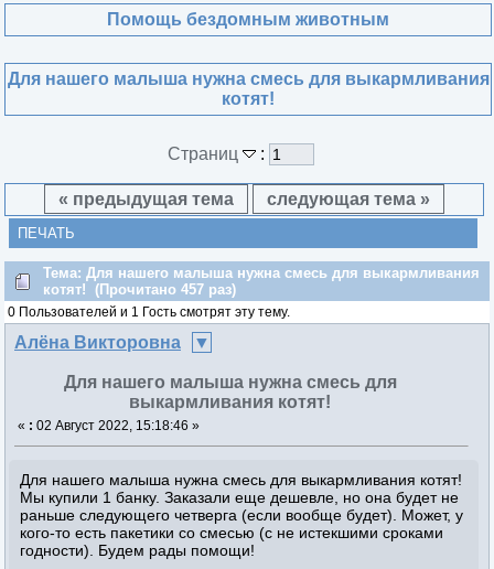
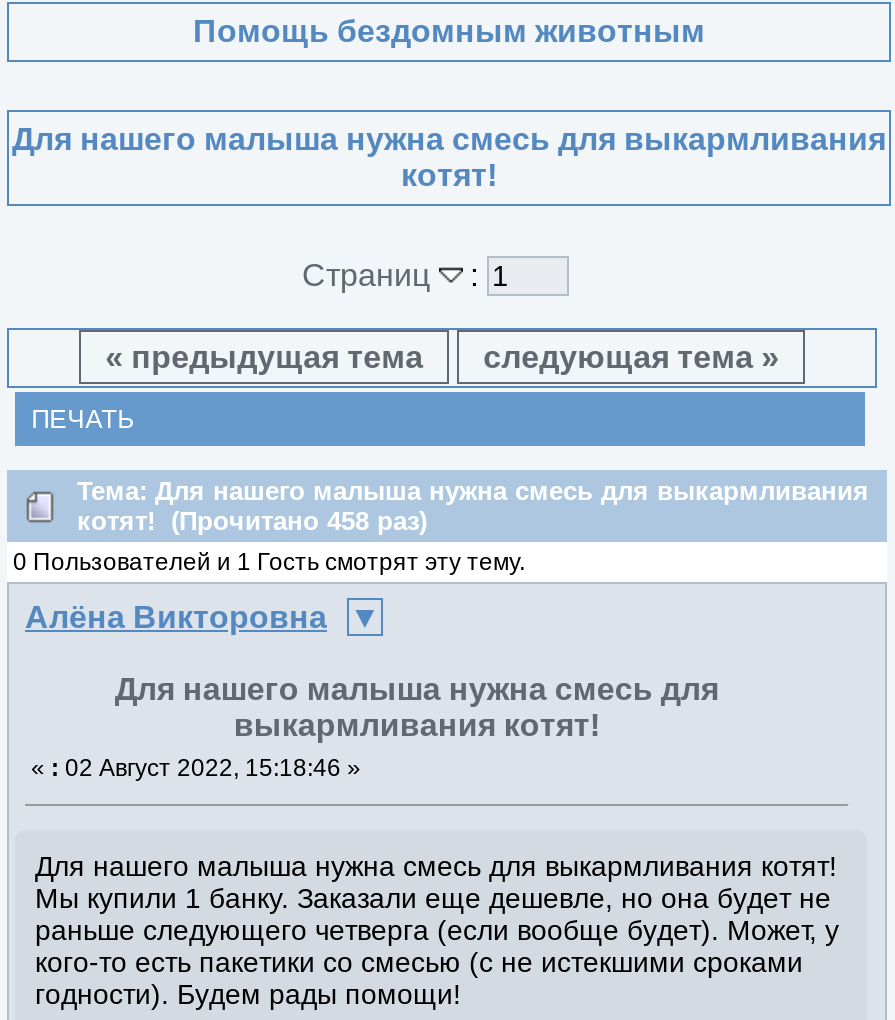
- котят! (Прочитано 457 раз)
+ котят! (Прочитано 458 раз)
